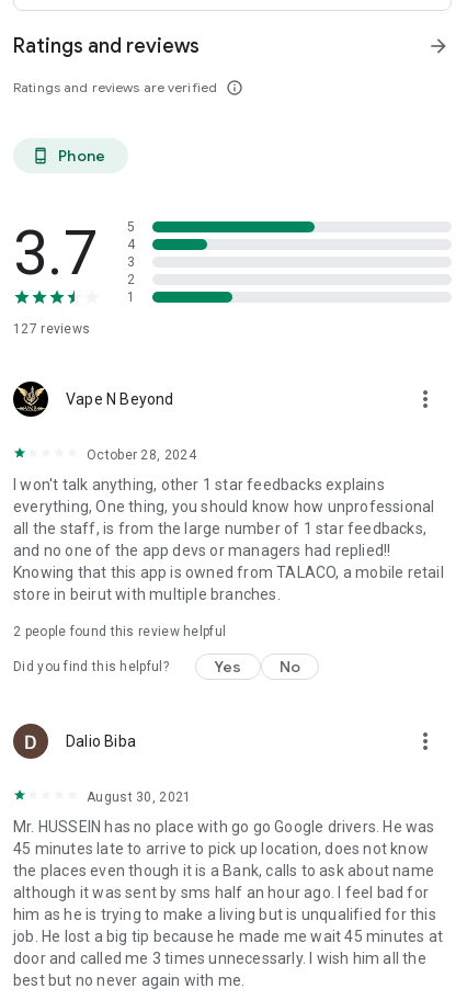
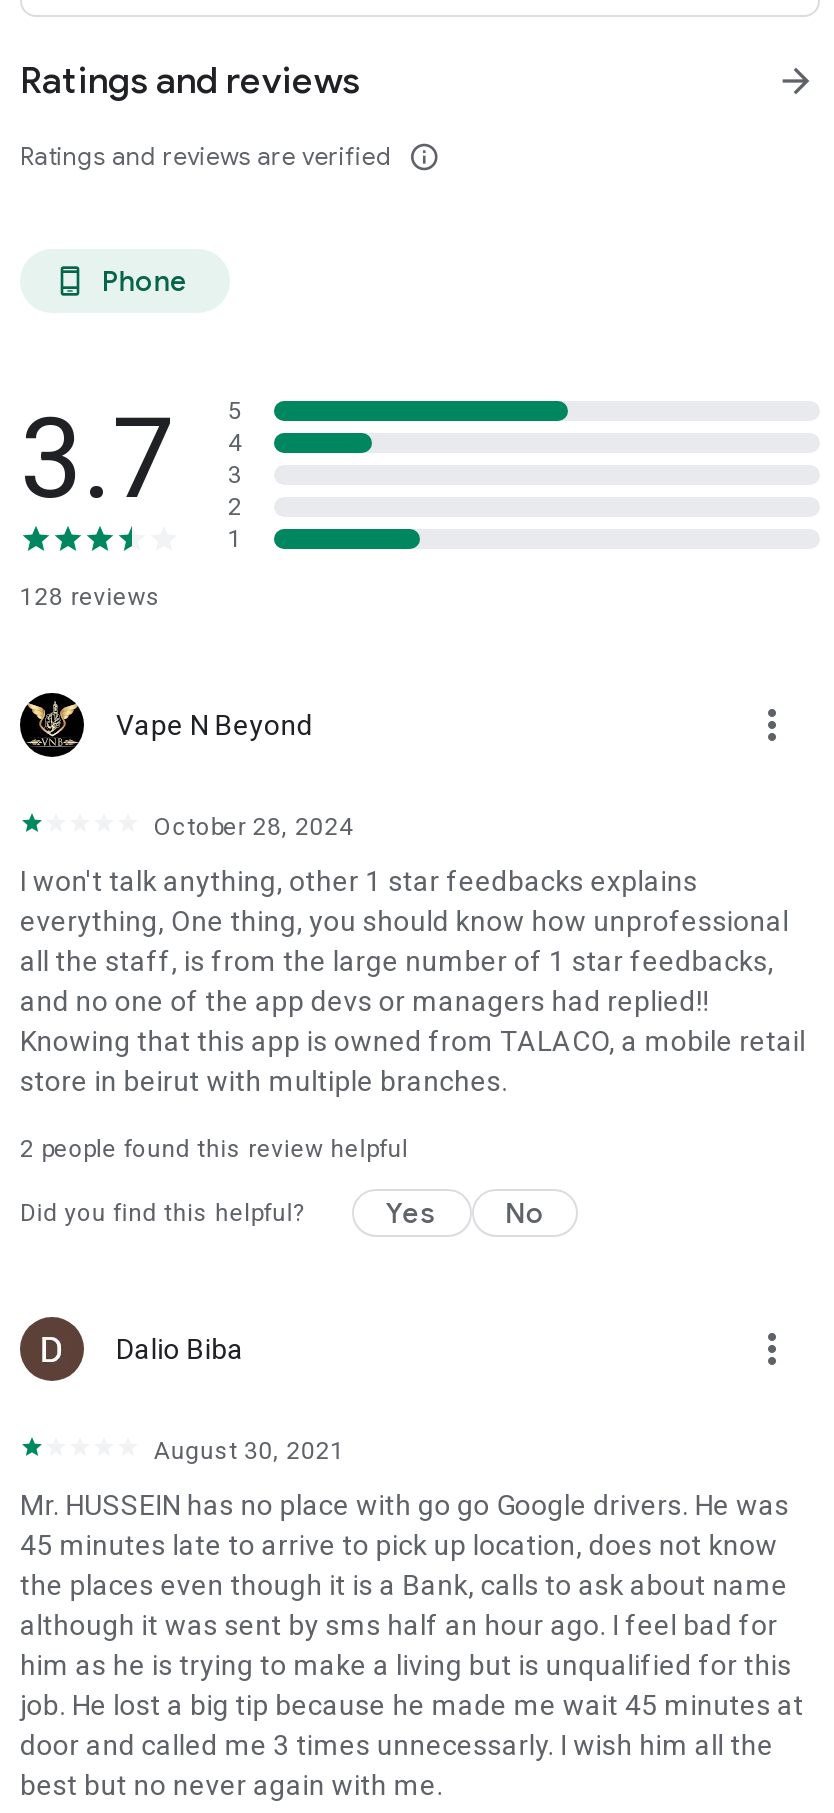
- 127 reviews
+ 128 reviews
